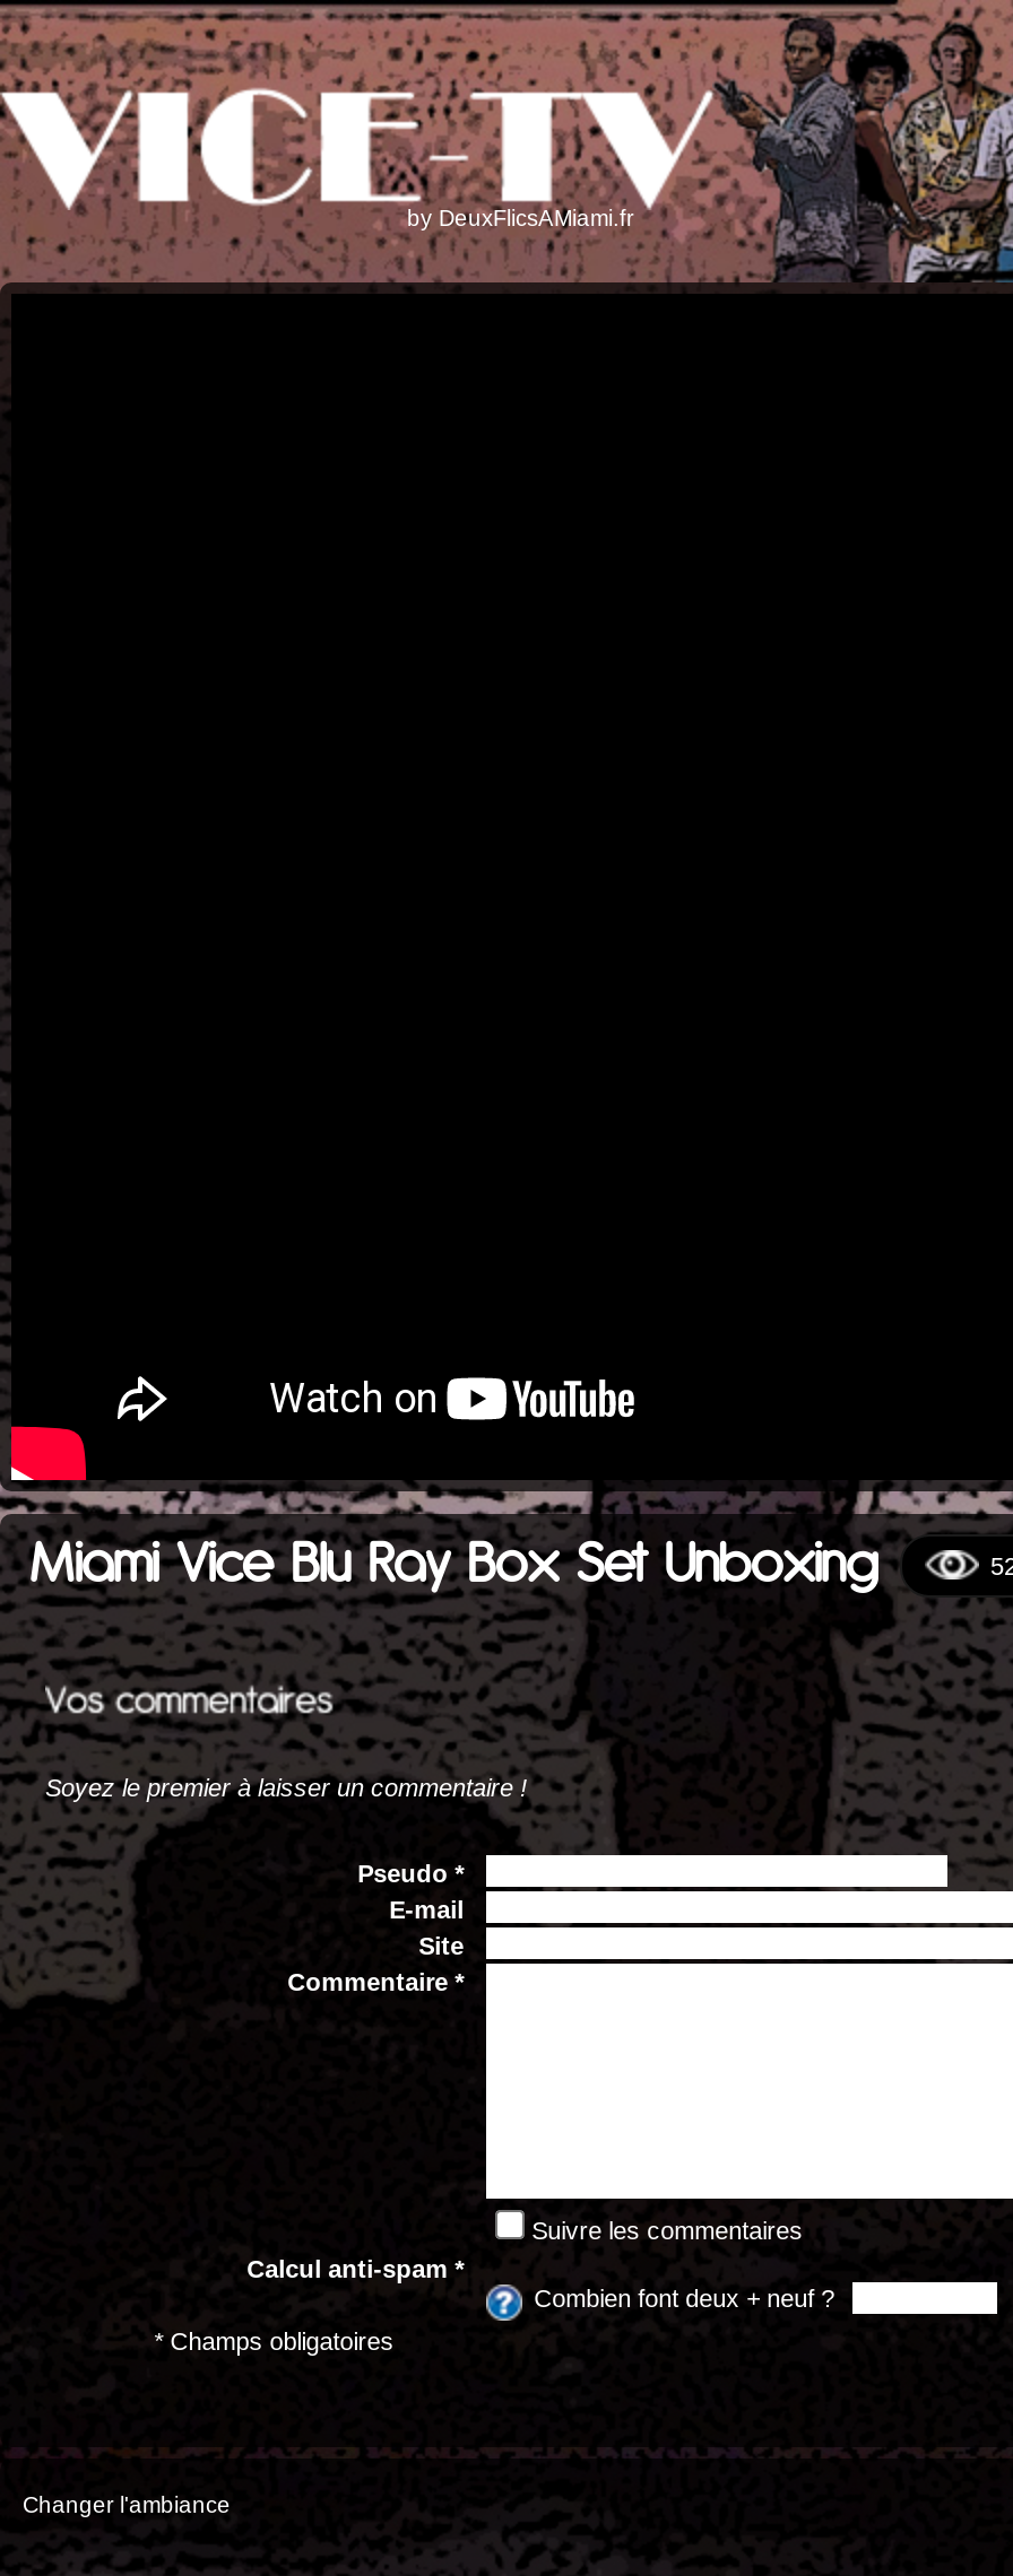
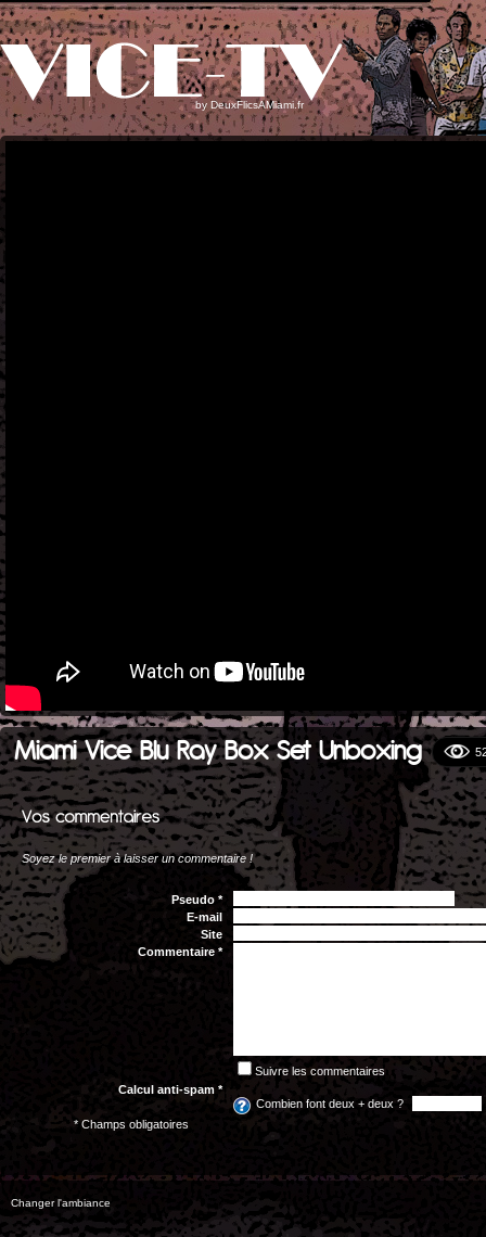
- Combien font deux + neuf ?
+ Combien font deux + deux ?
